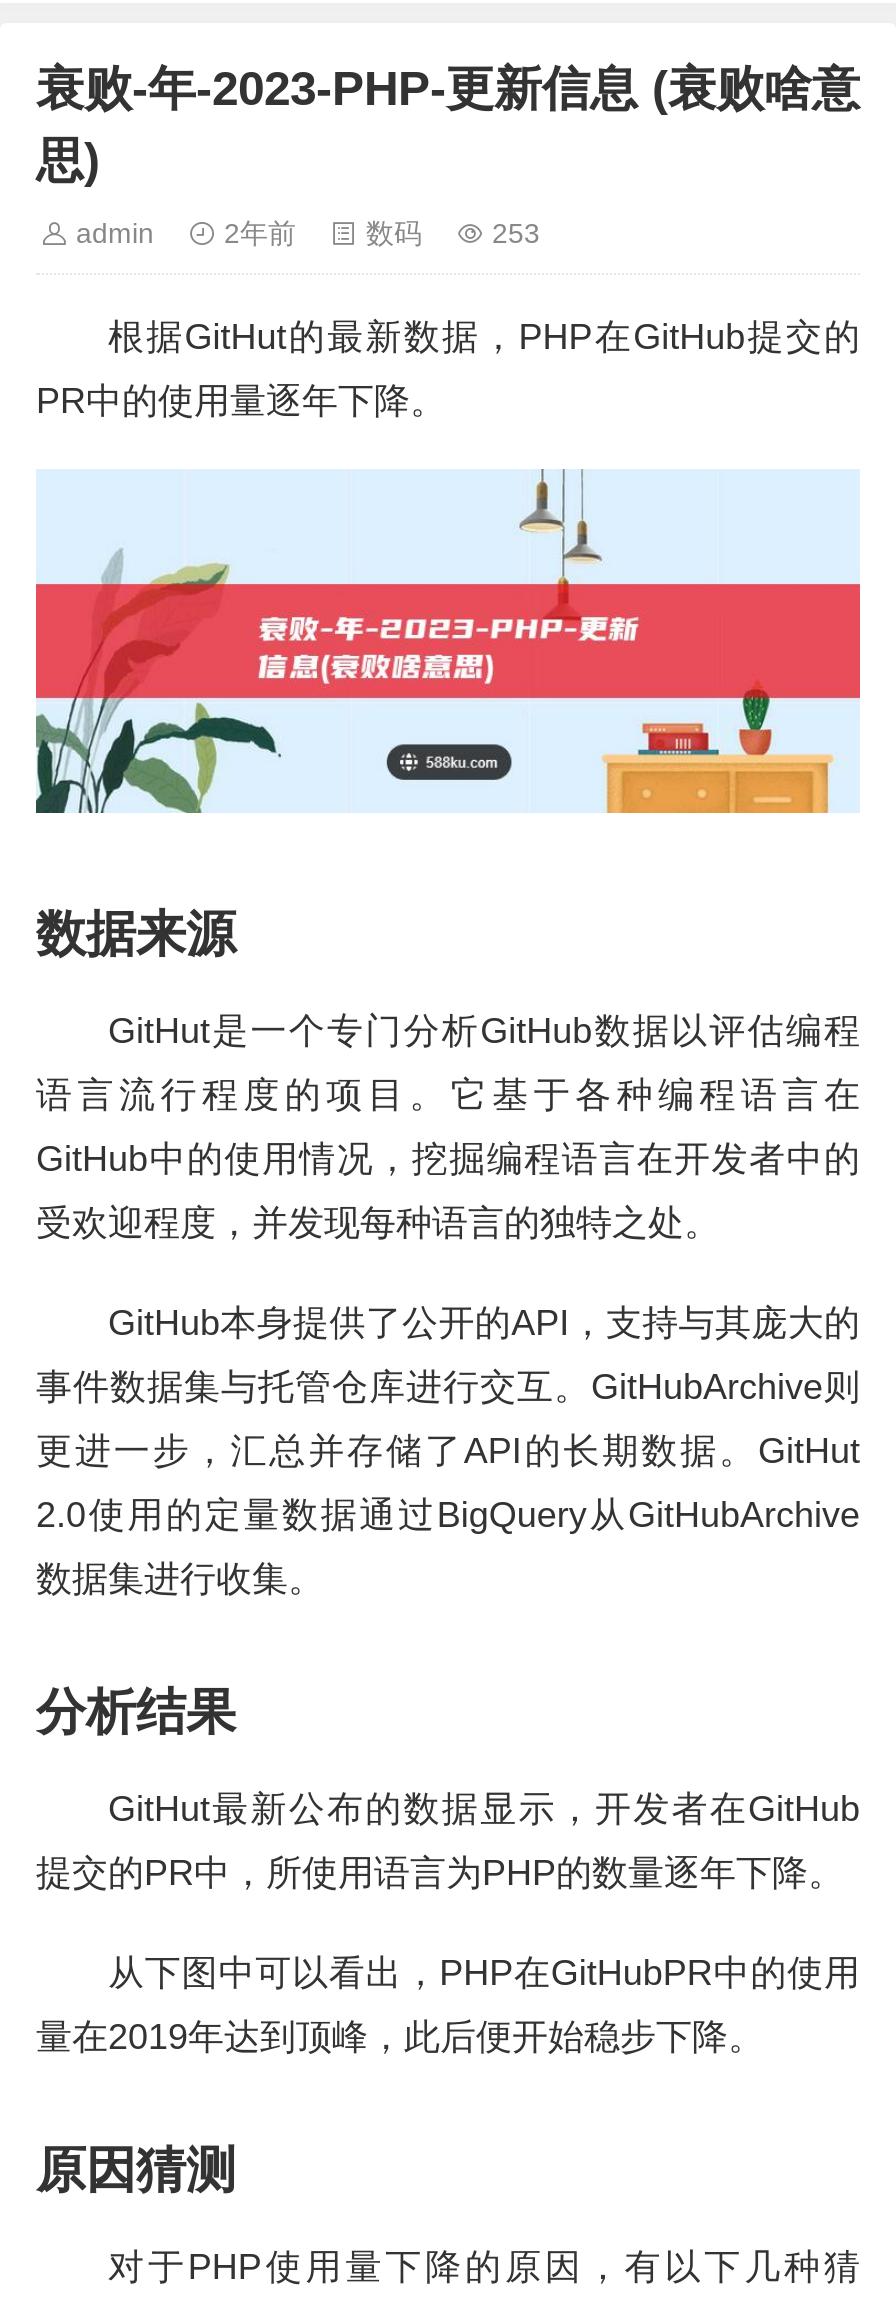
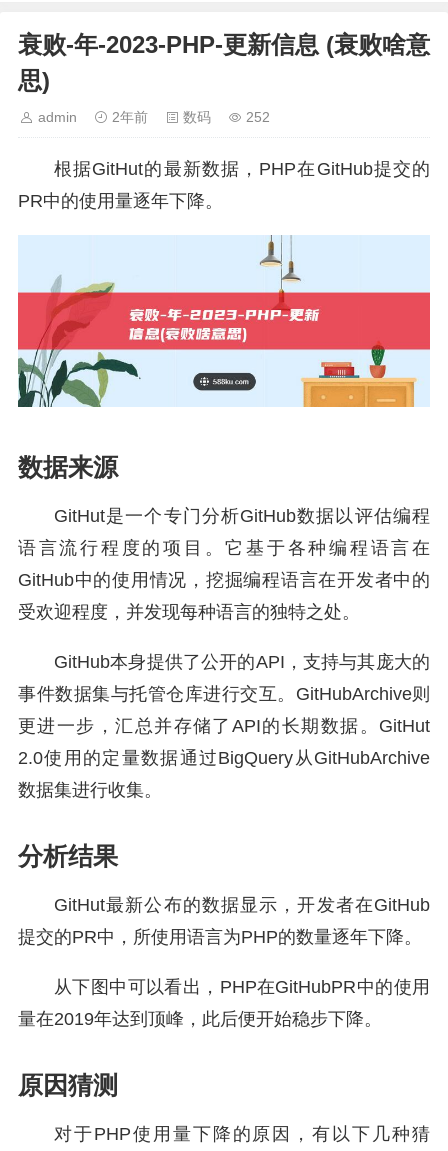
- 253
+ 252
